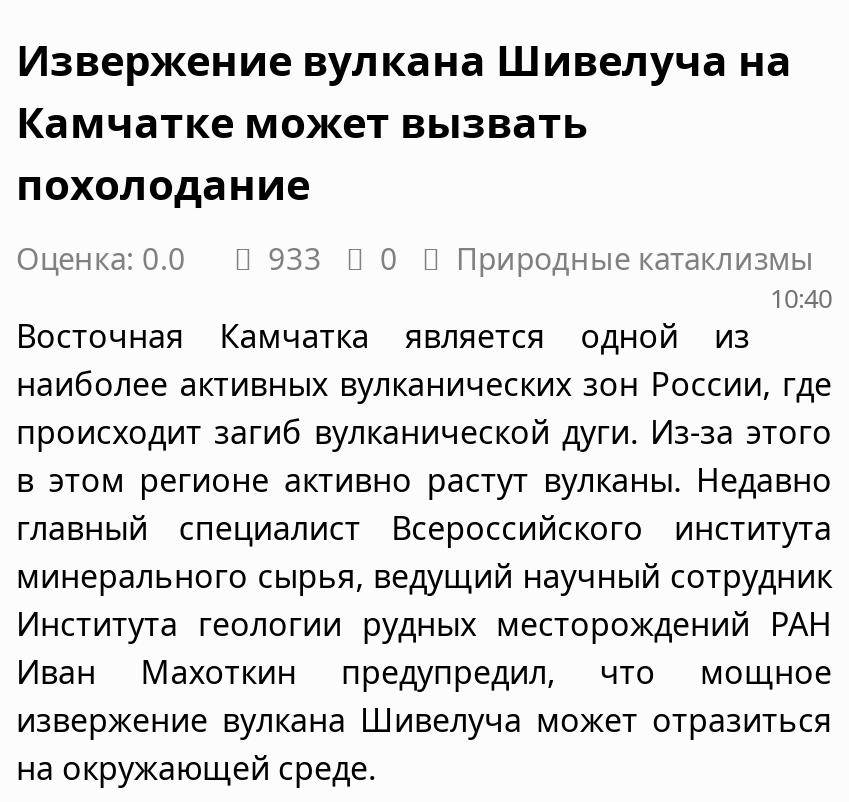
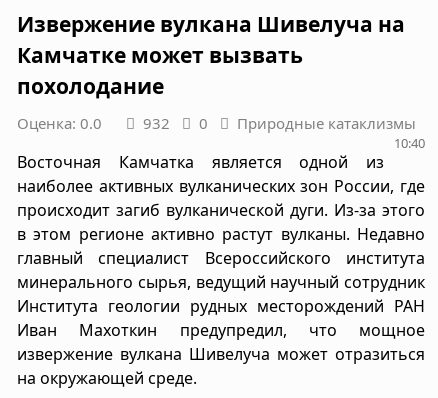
- Оценка: 0.0 933 0 Природные катаклизмы
+ Оценка: 0.0 932 0 Природные катаклизмы
